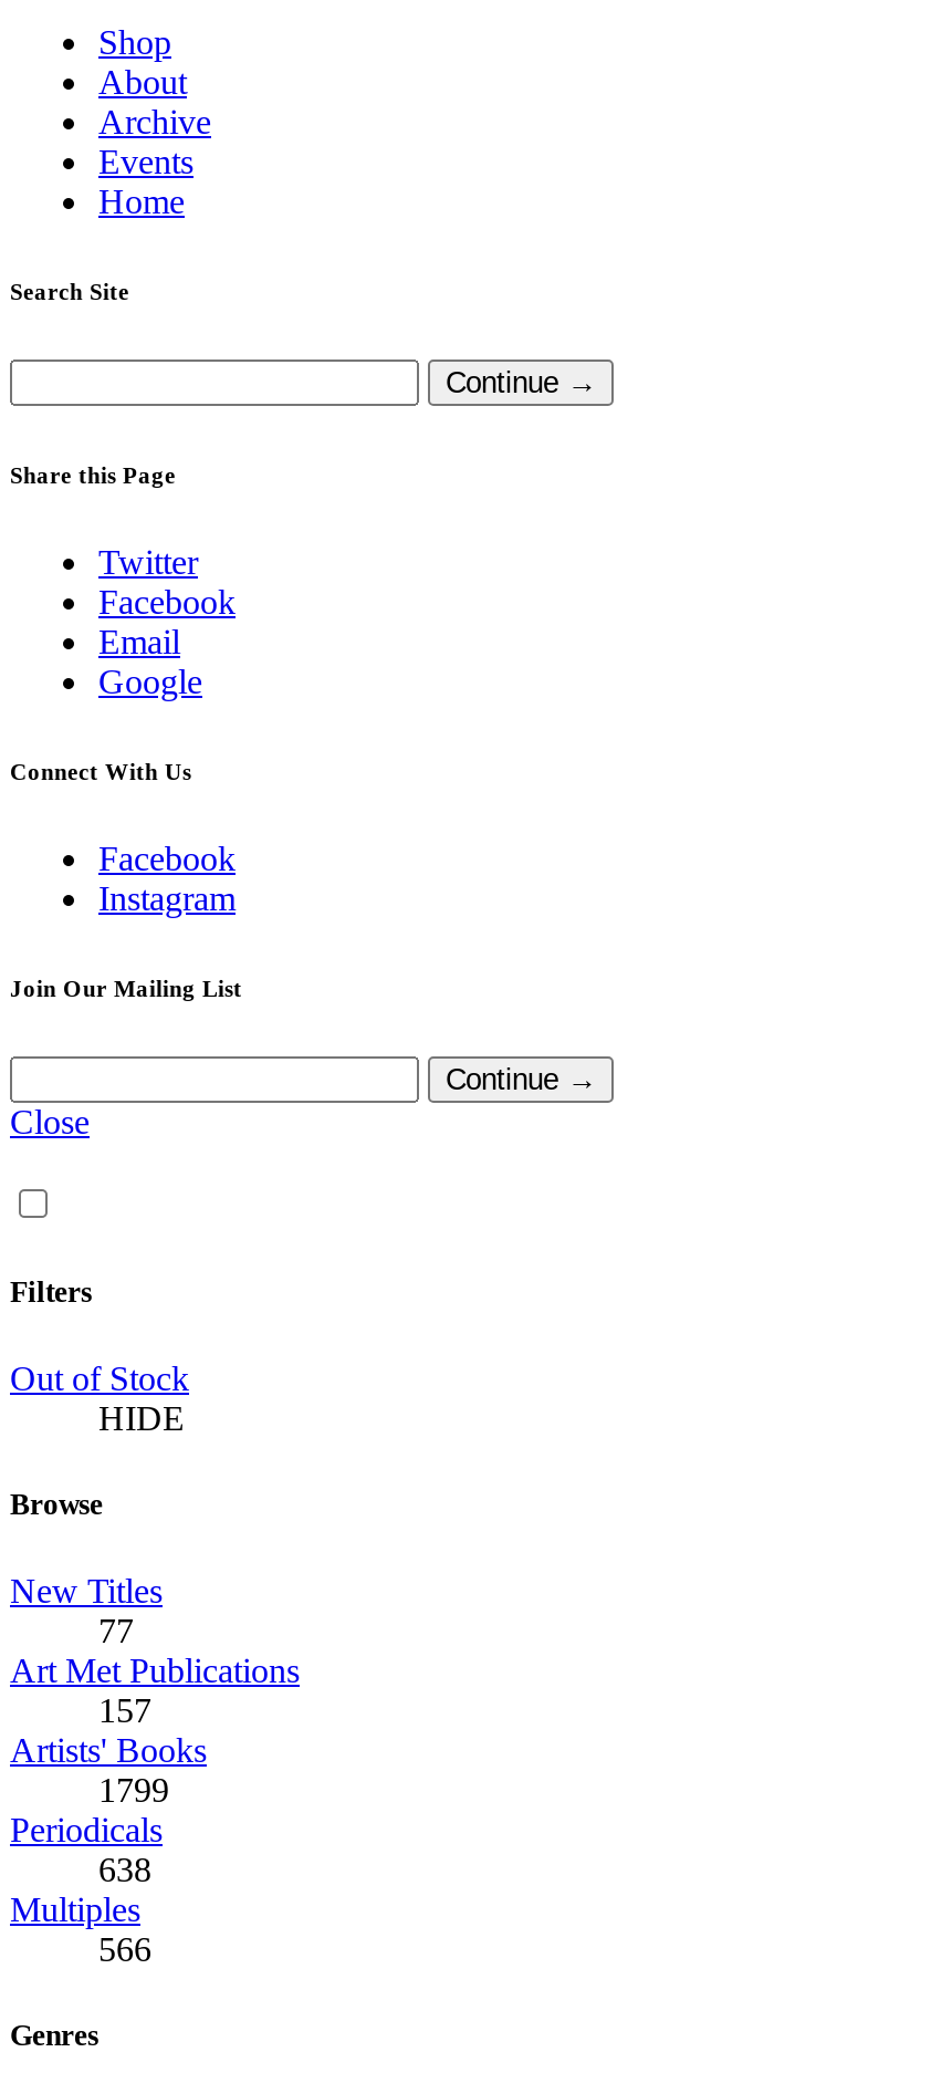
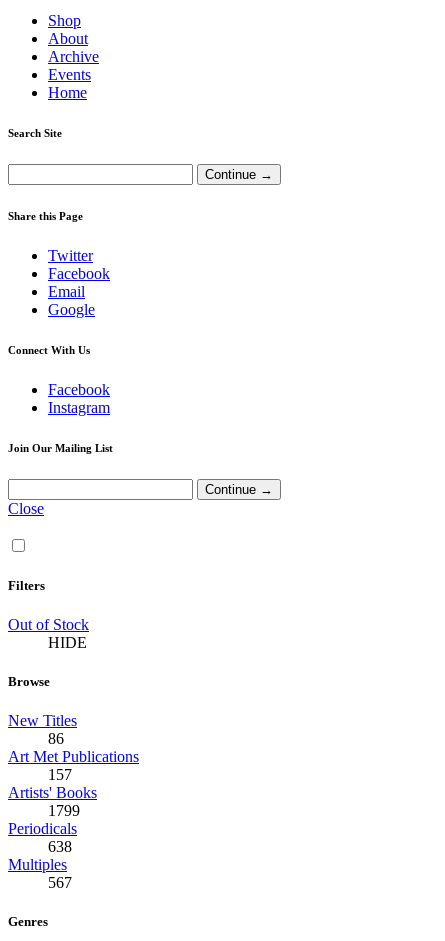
- 77
+ 86

- 566
+ 567
